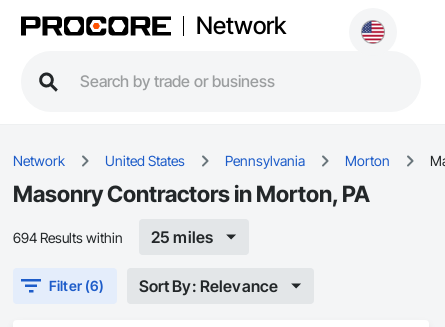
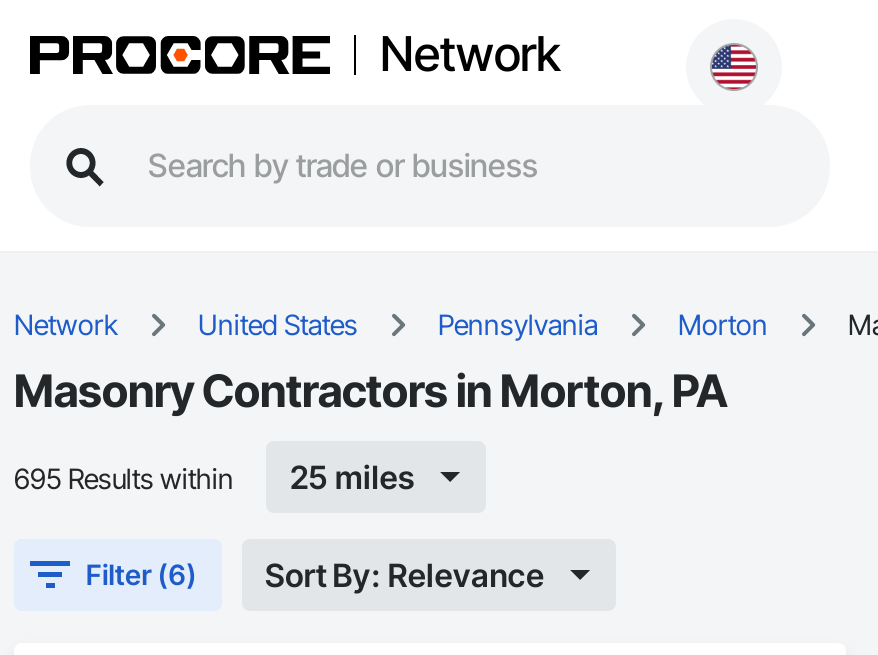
- 694 Results within
+ 695 Results within
